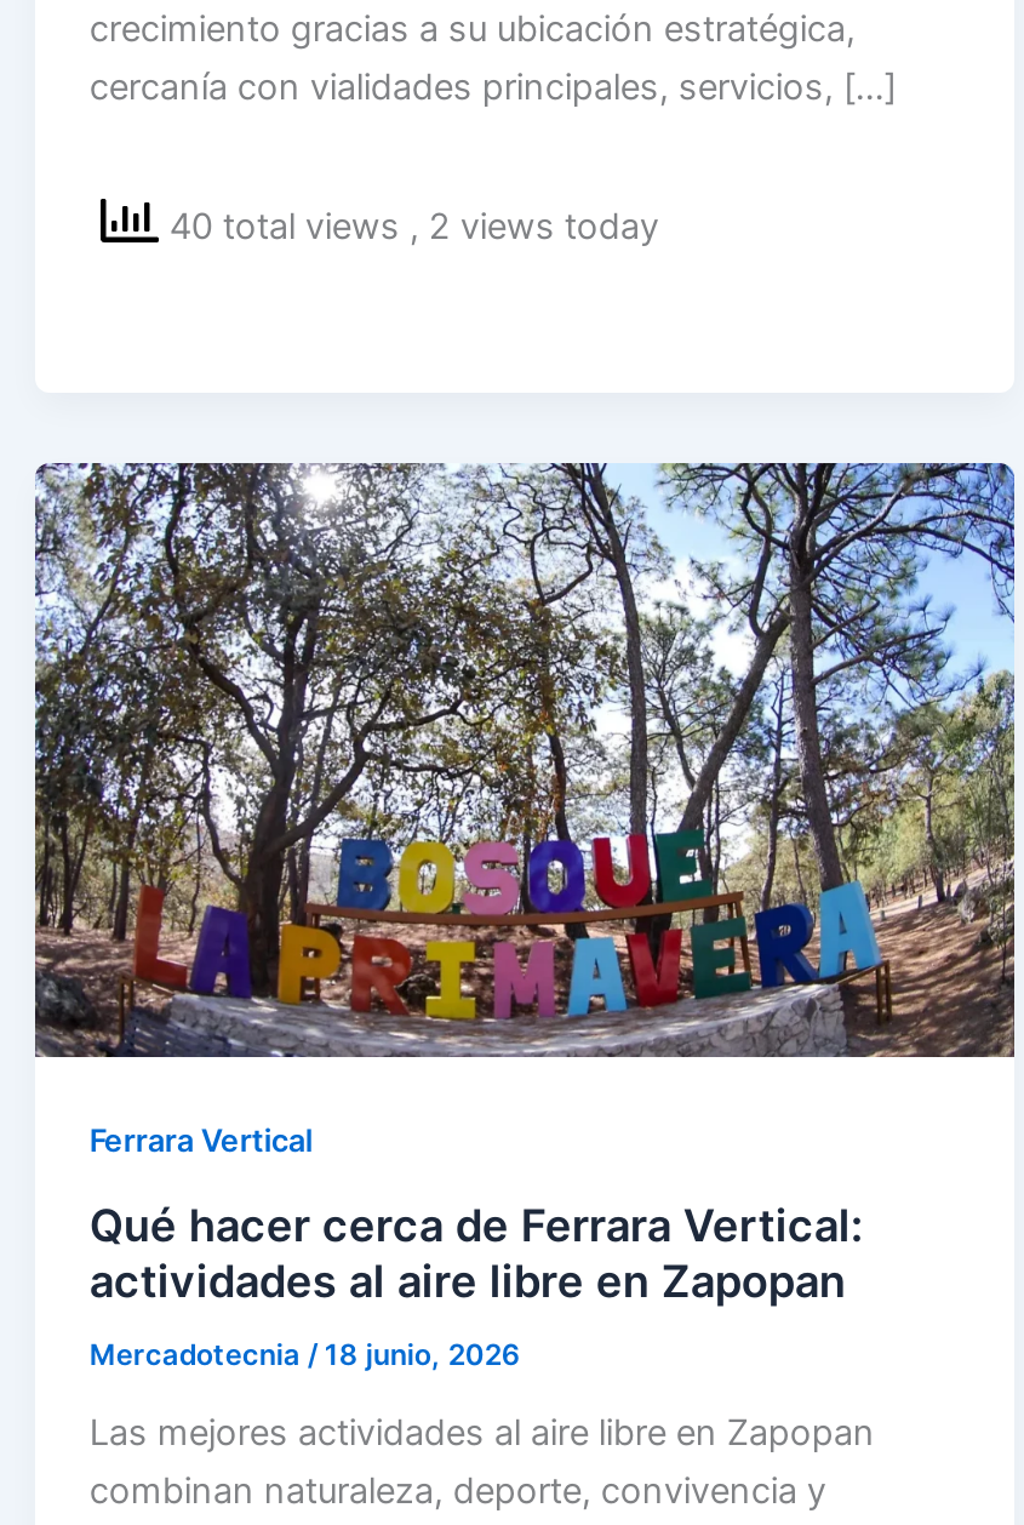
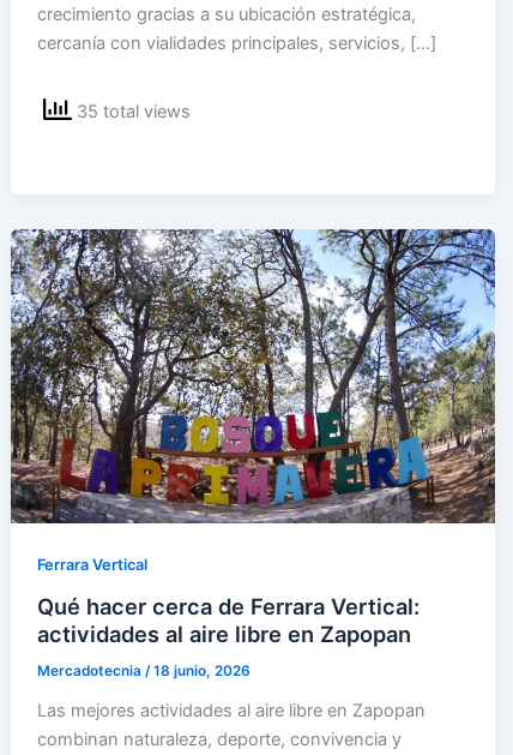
- 40 total views, 2 views today
+ 35 total views
